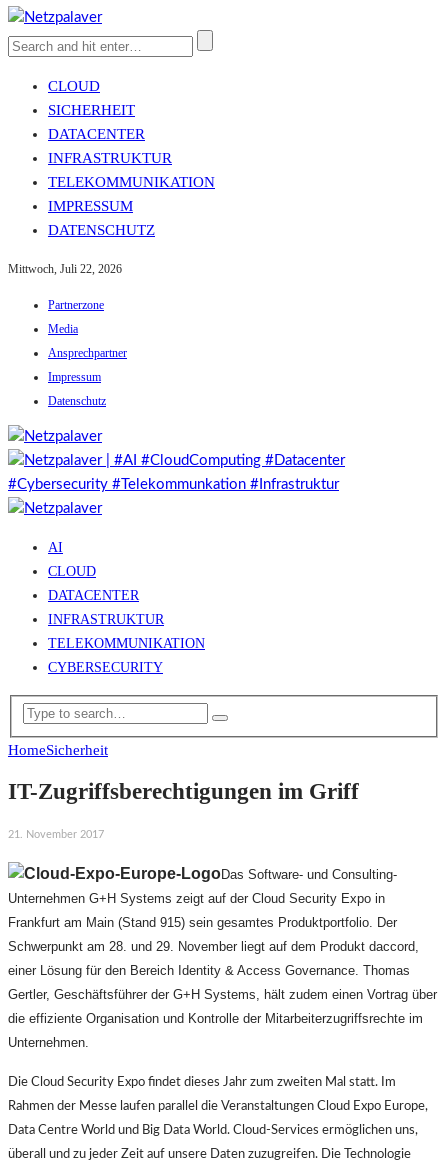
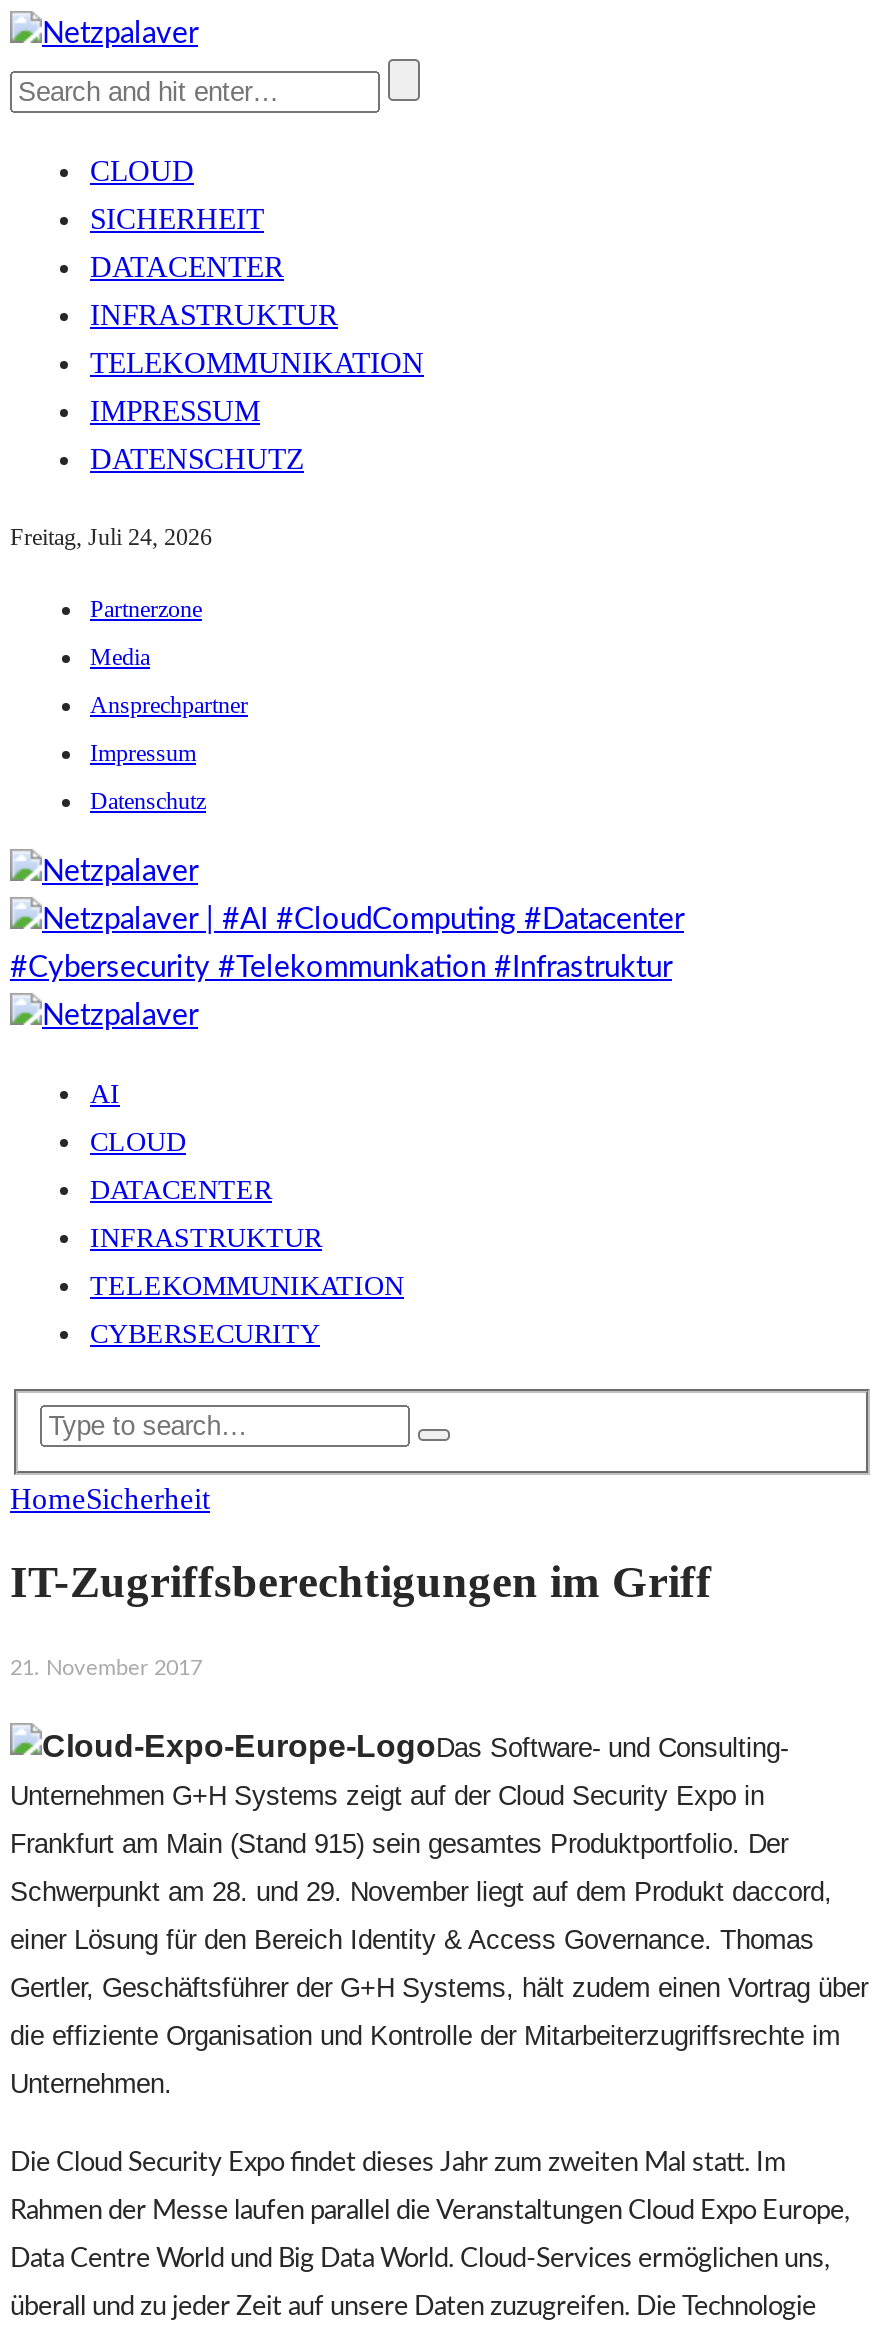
- Mittwoch, Juli 22, 2026
+ Freitag, Juli 24, 2026
